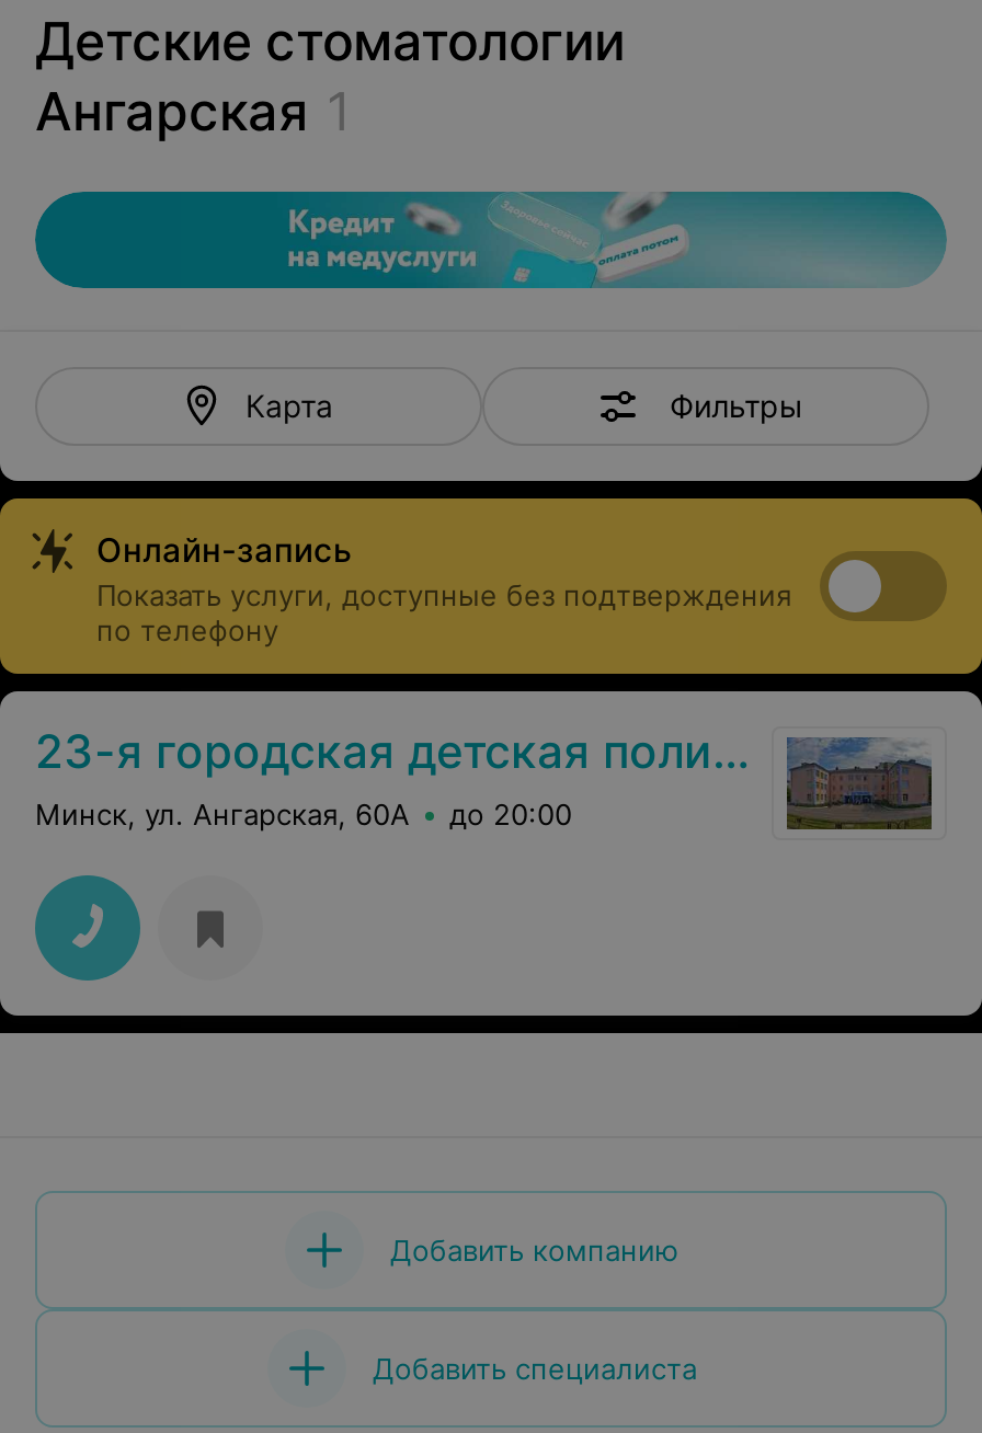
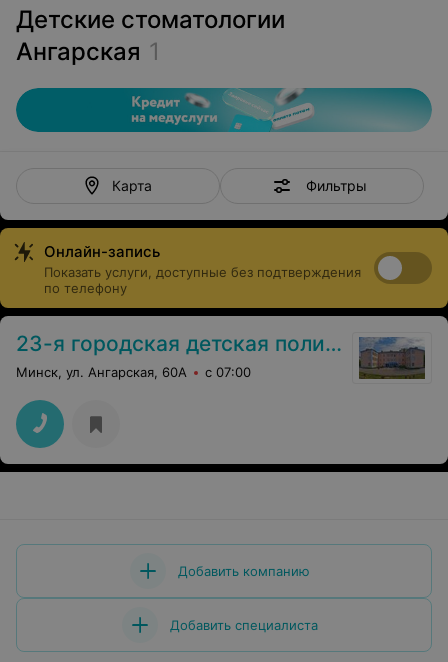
- Минск, ул. Ангарская, 60А до 20:00
+ Минск, ул. Ангарская, 60А с 07:00
